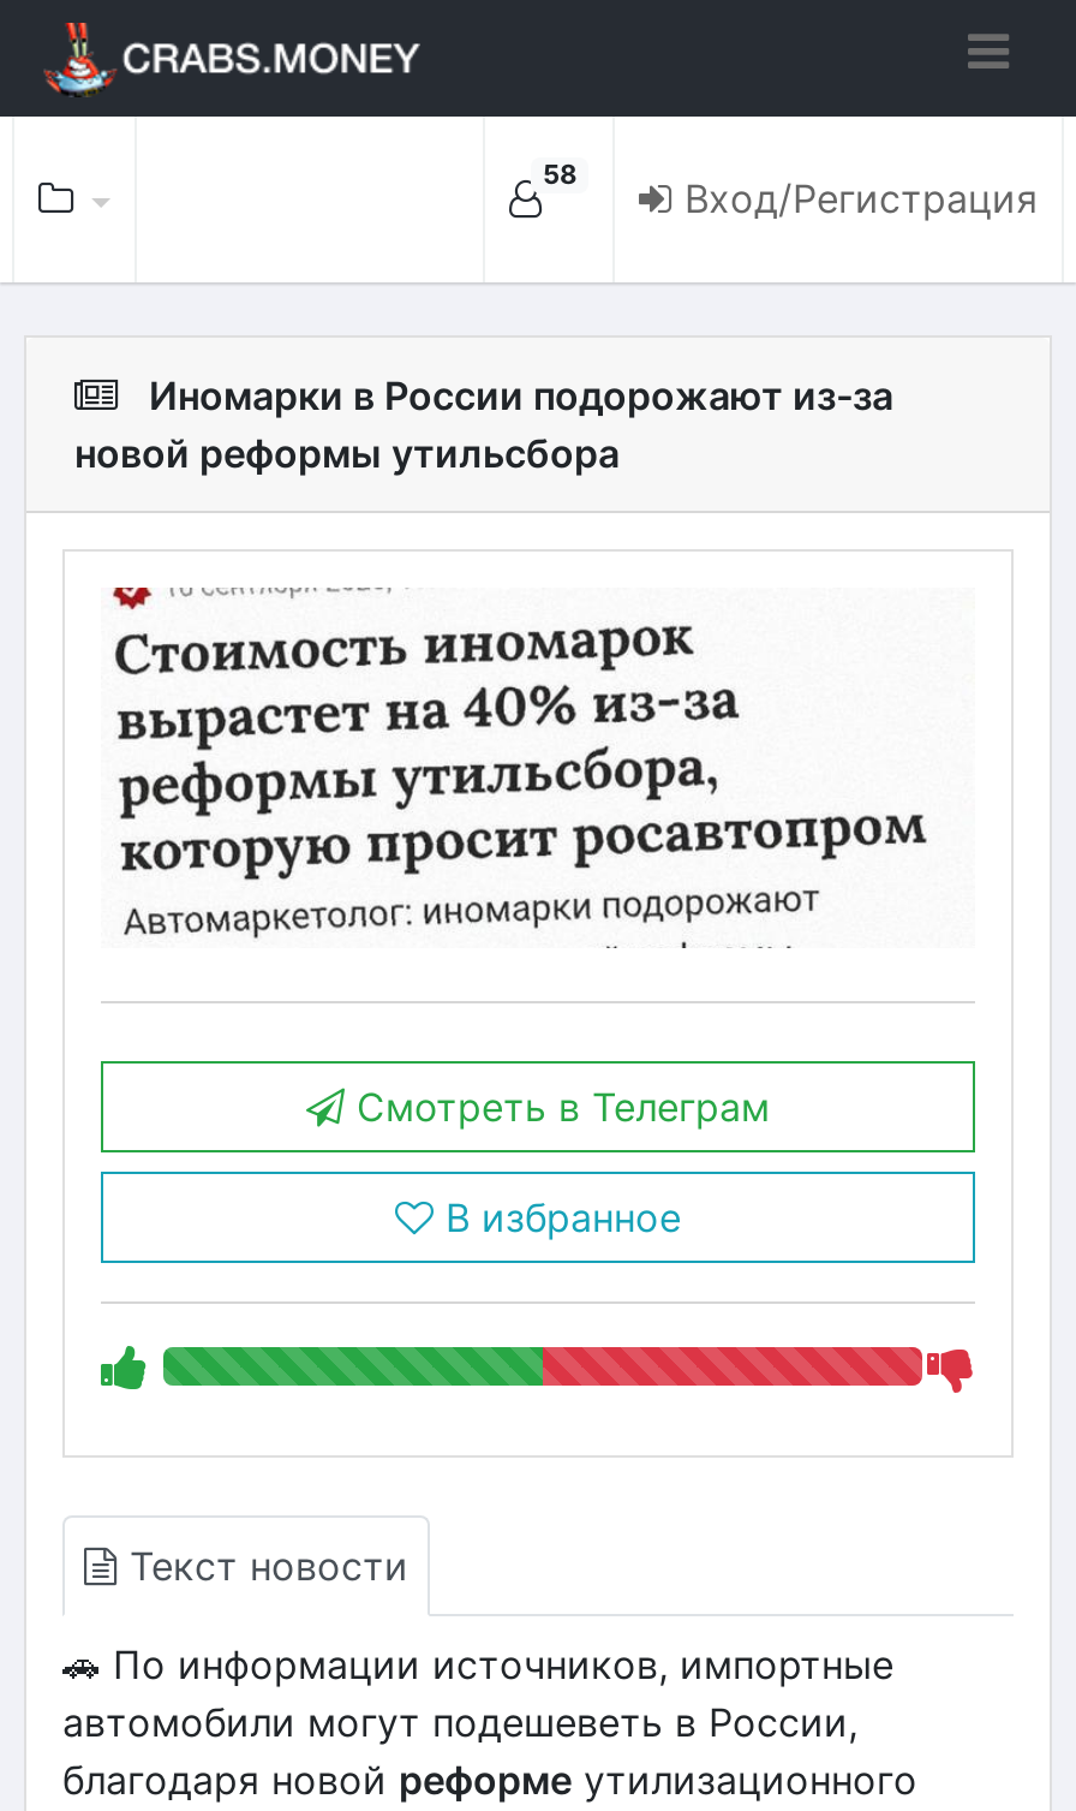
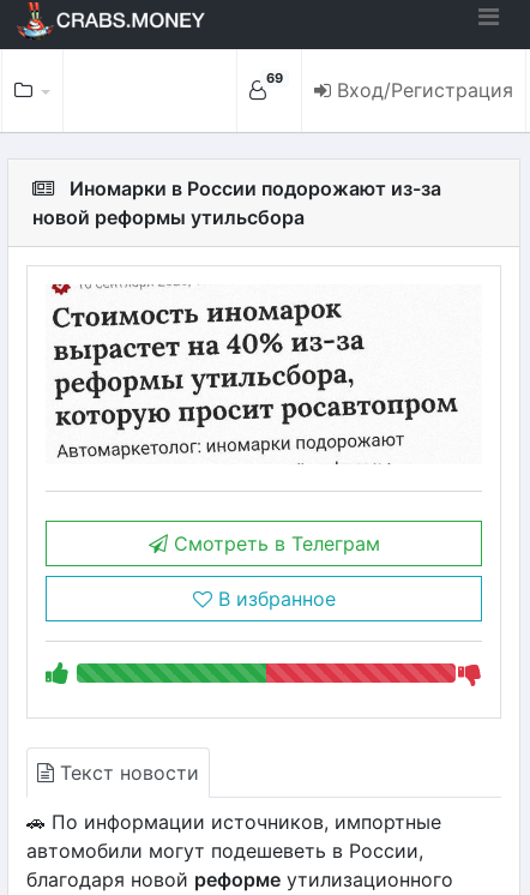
- 58
+ 69
